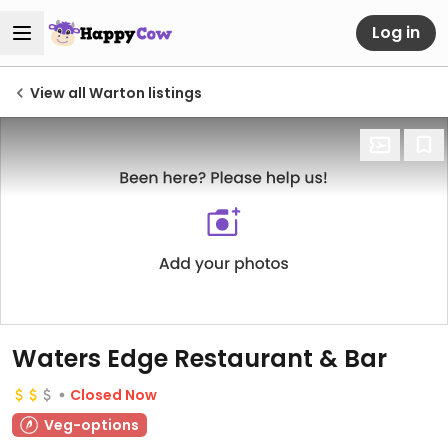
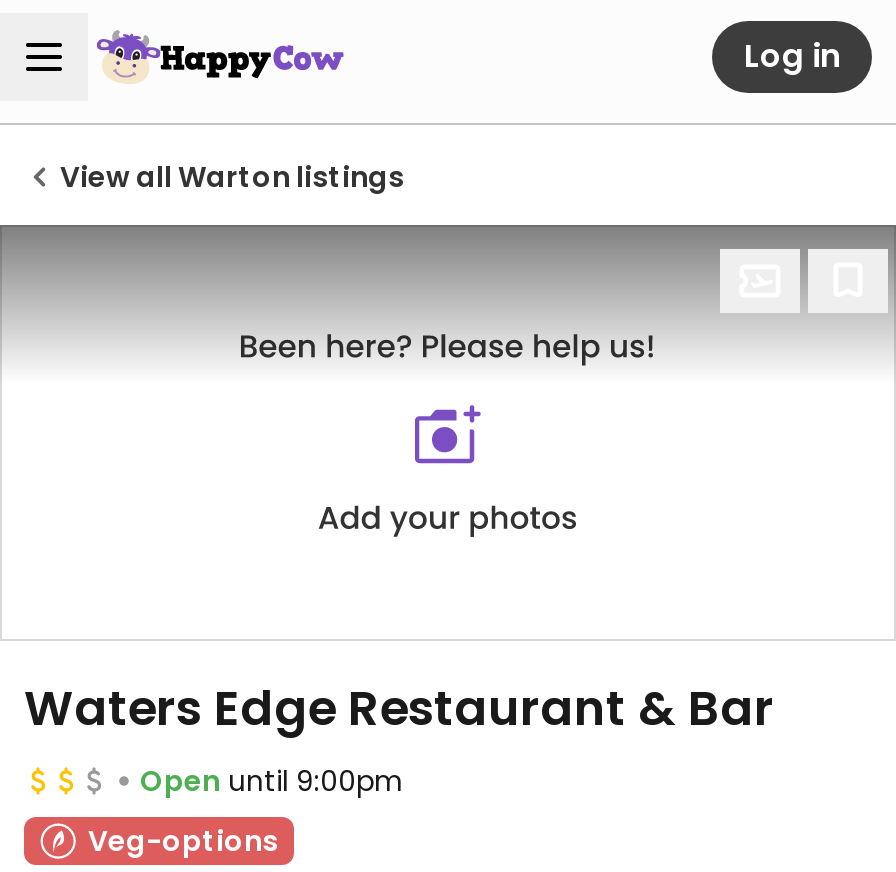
- Closed Now
+ Open until 9:00pm
